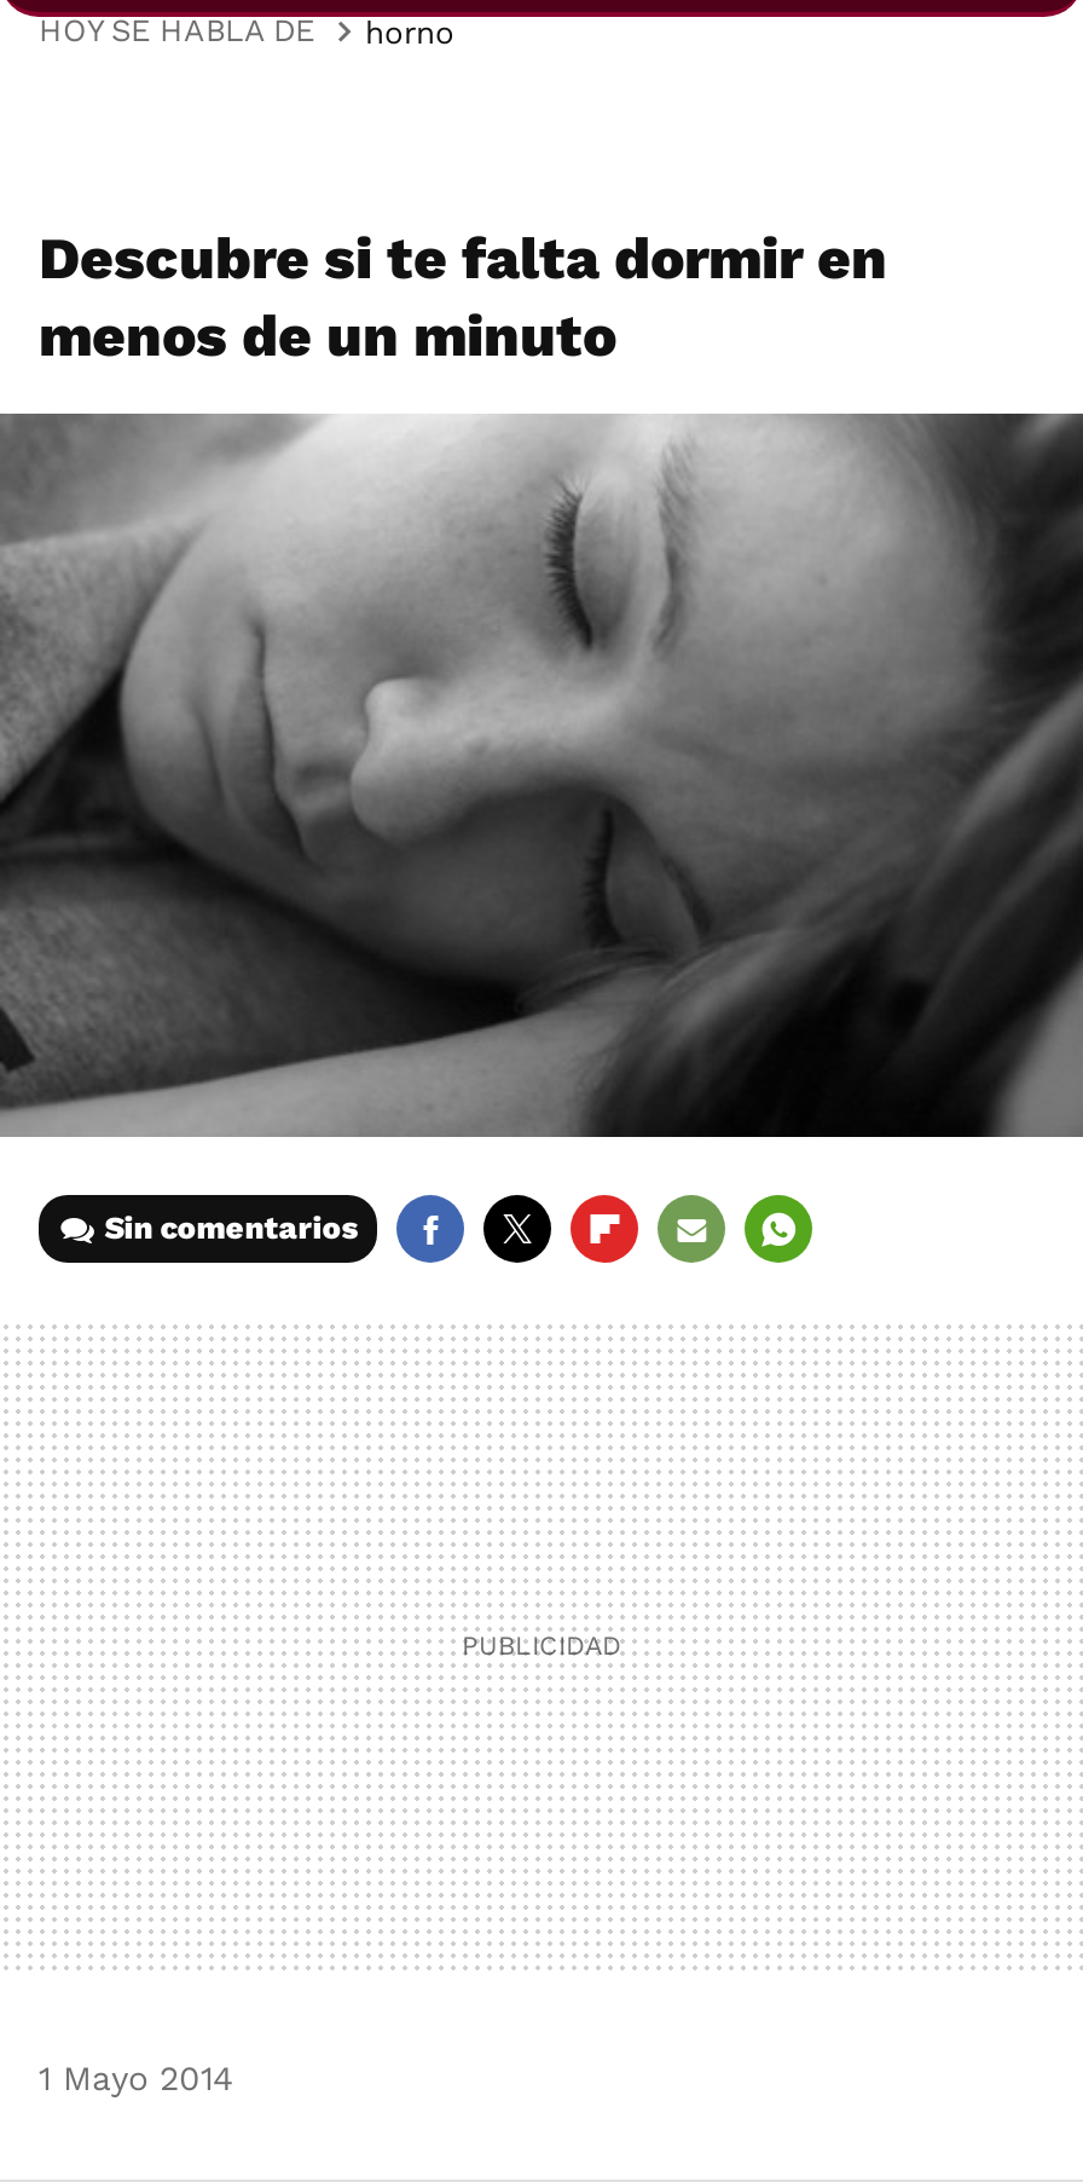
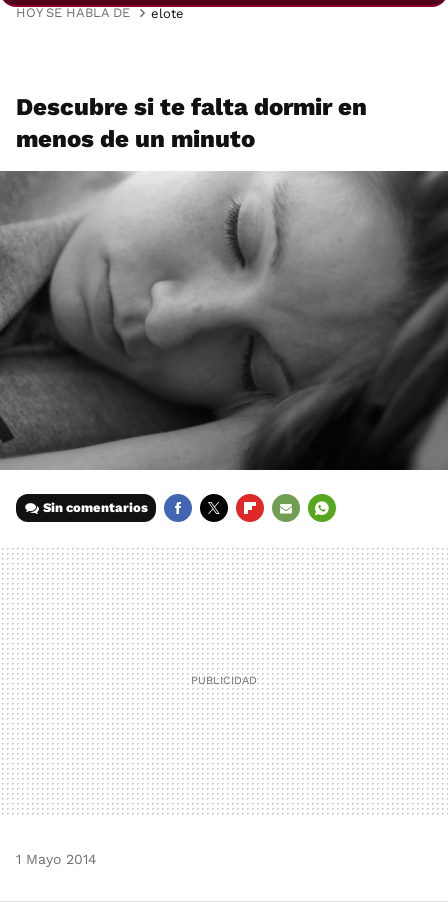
- horno
+ elote
